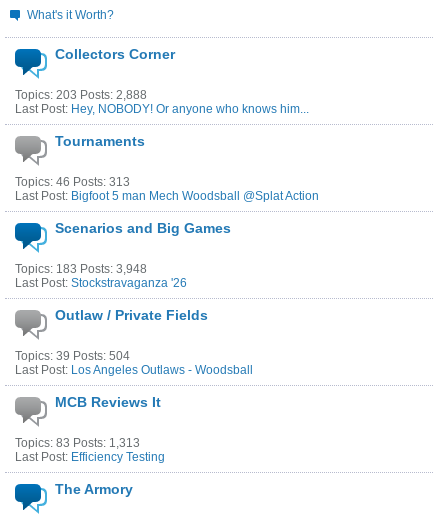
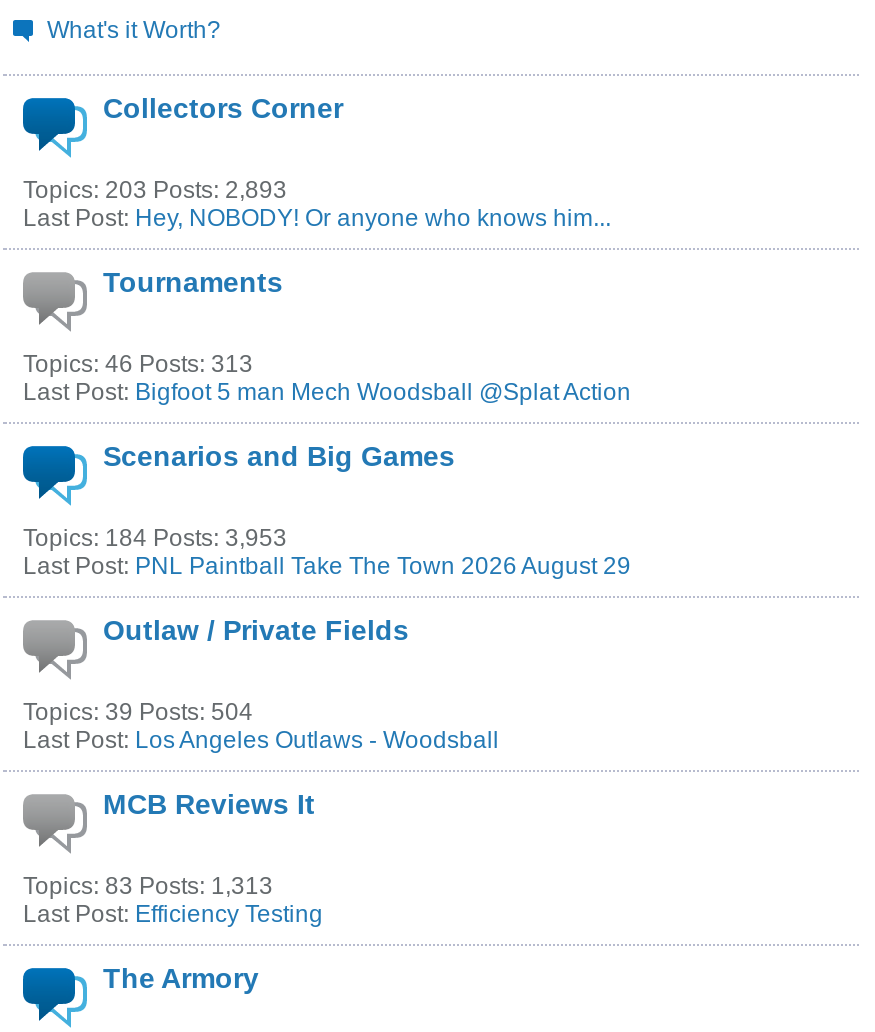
- Topics: 203 Posts: 2,888
+ Topics: 203 Posts: 2,893

- Topics: 183 Posts: 3,948
- Last Post: Stockstravaganza '26
+ Topics: 184 Posts: 3,953
+ Last Post: PNL Paintball Take The Town 2026 August 29
